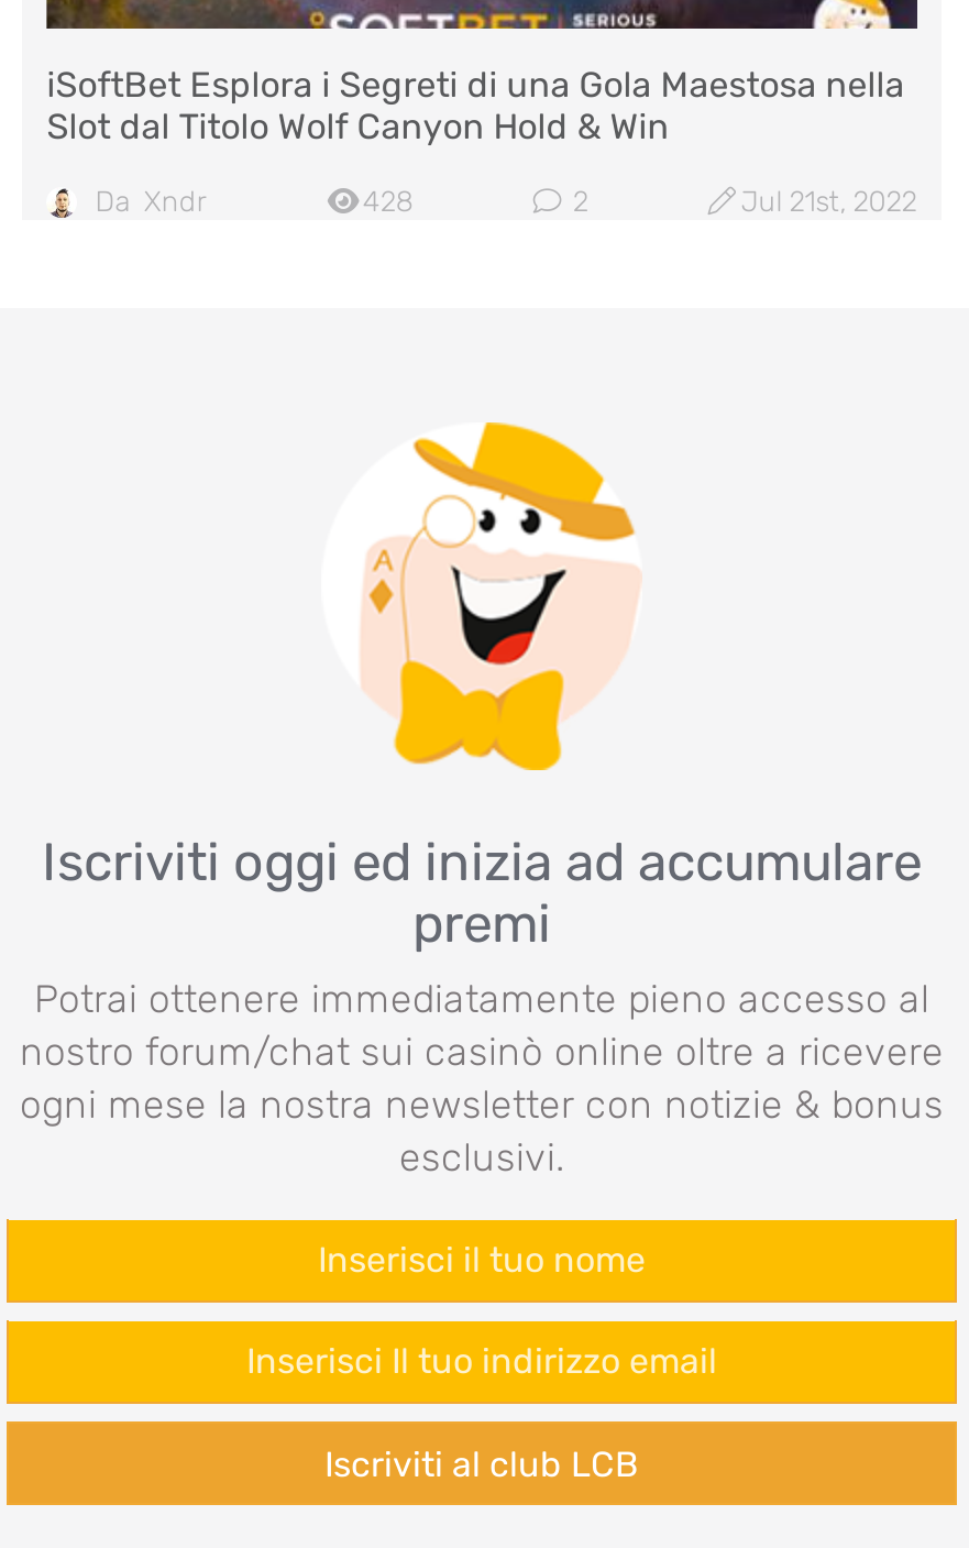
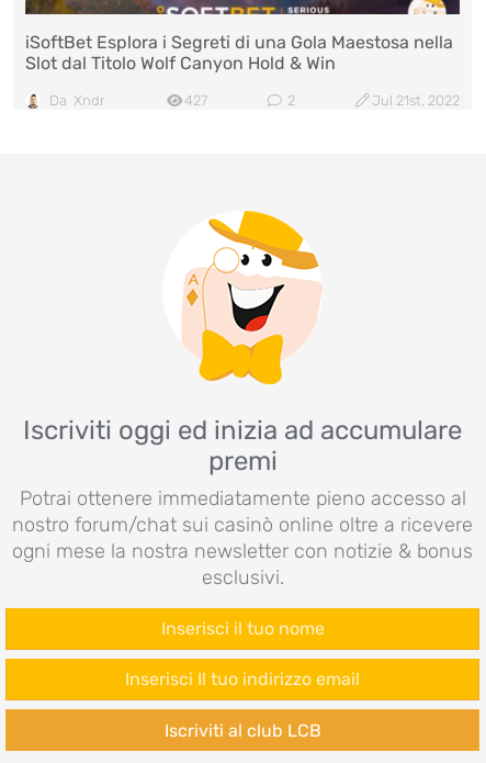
- 428
+ 427
